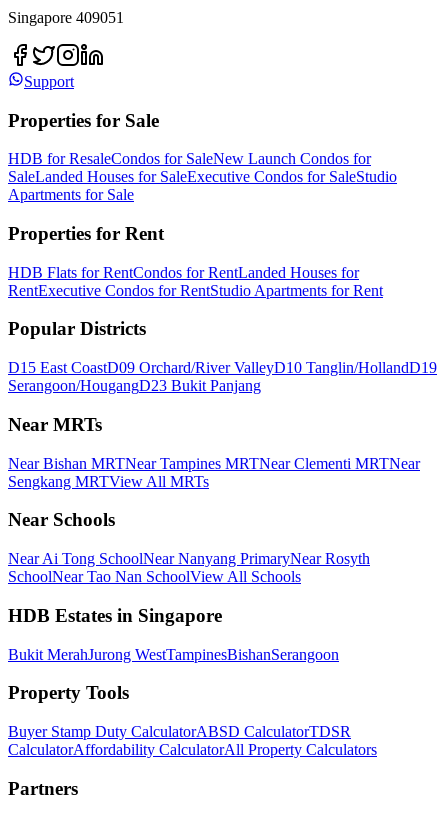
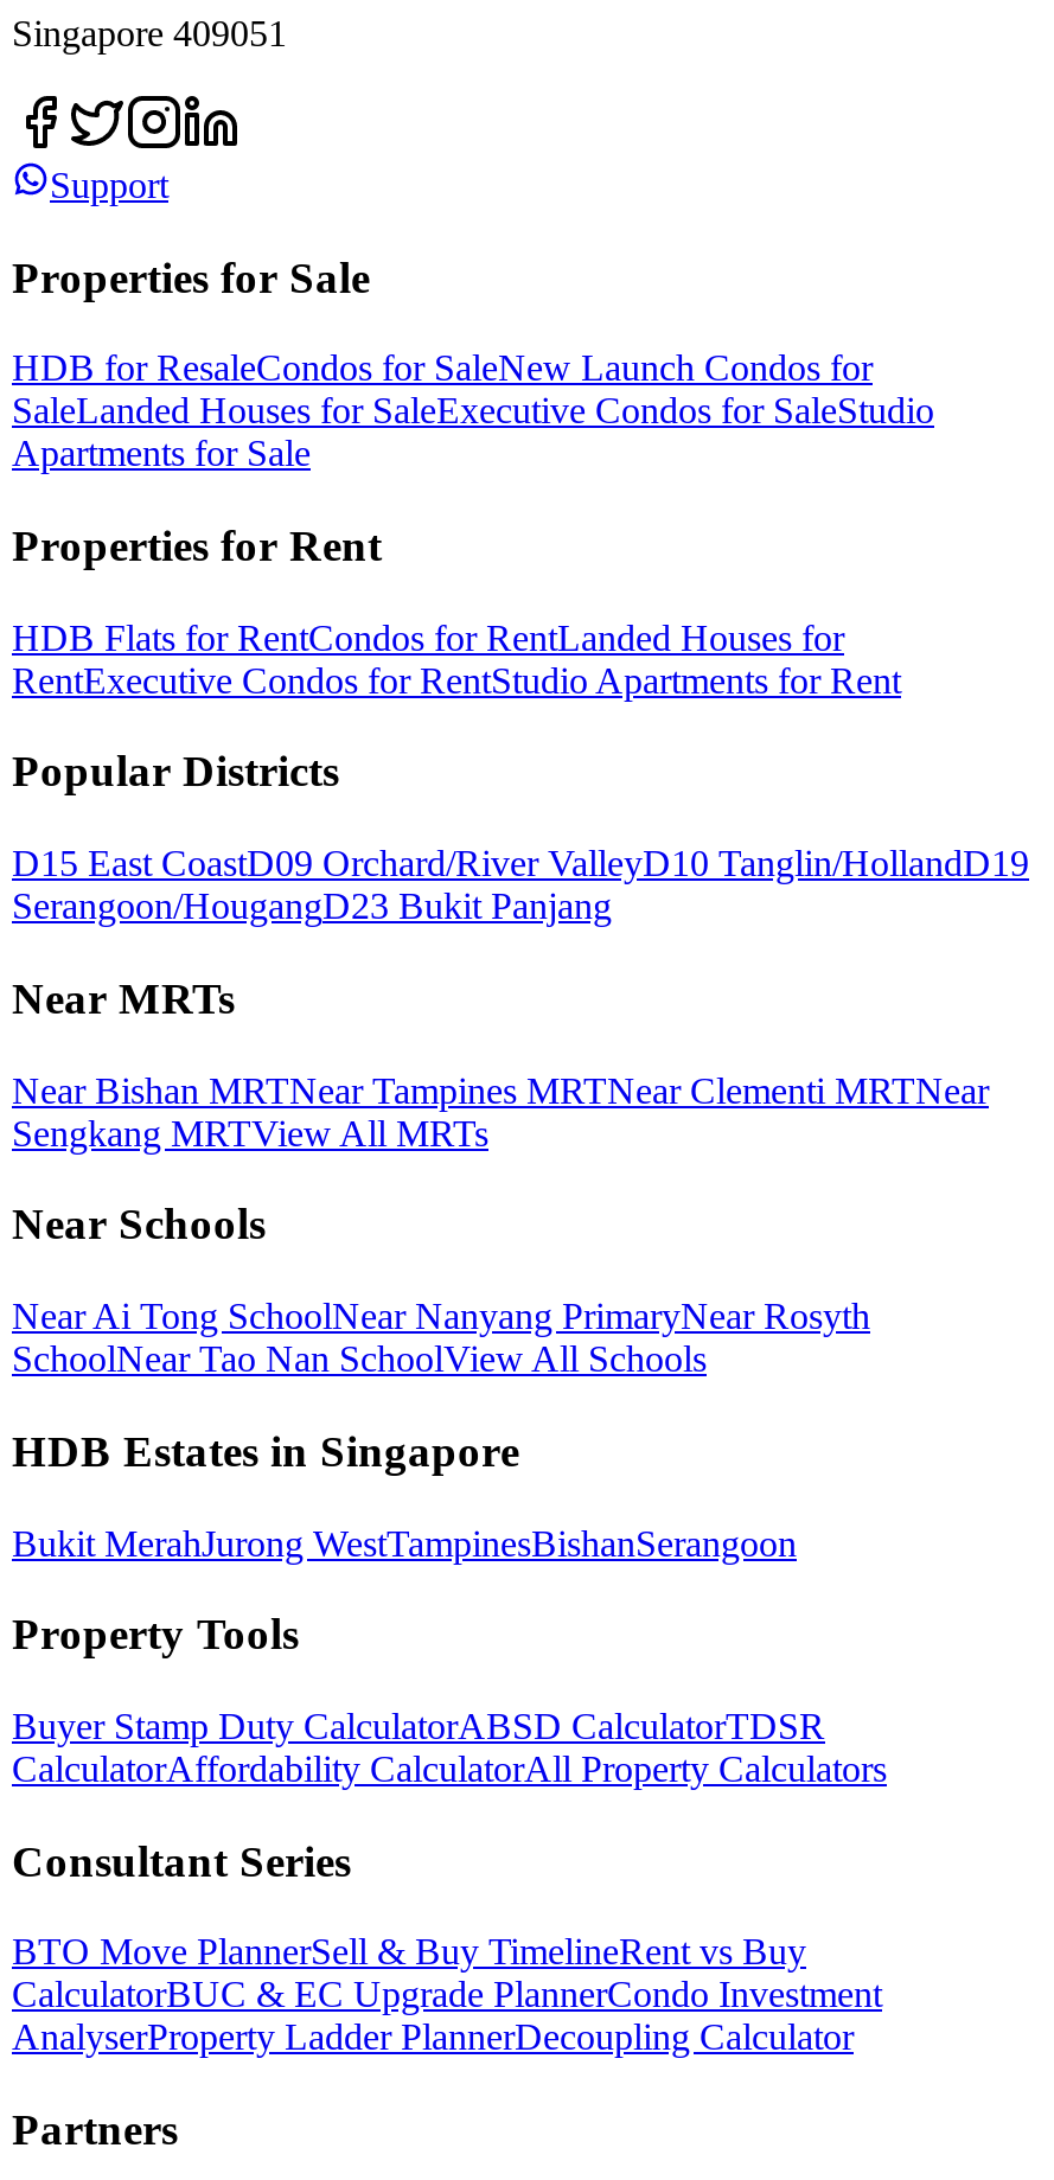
+ Consultant Series
+ BTO Move PlannerSell & Buy TimelineRent vs Buy
+ CalculatorBUC & EC Upgrade PlannerCondo Investment
+ AnalyserProperty Ladder PlannerDecoupling Calculator
